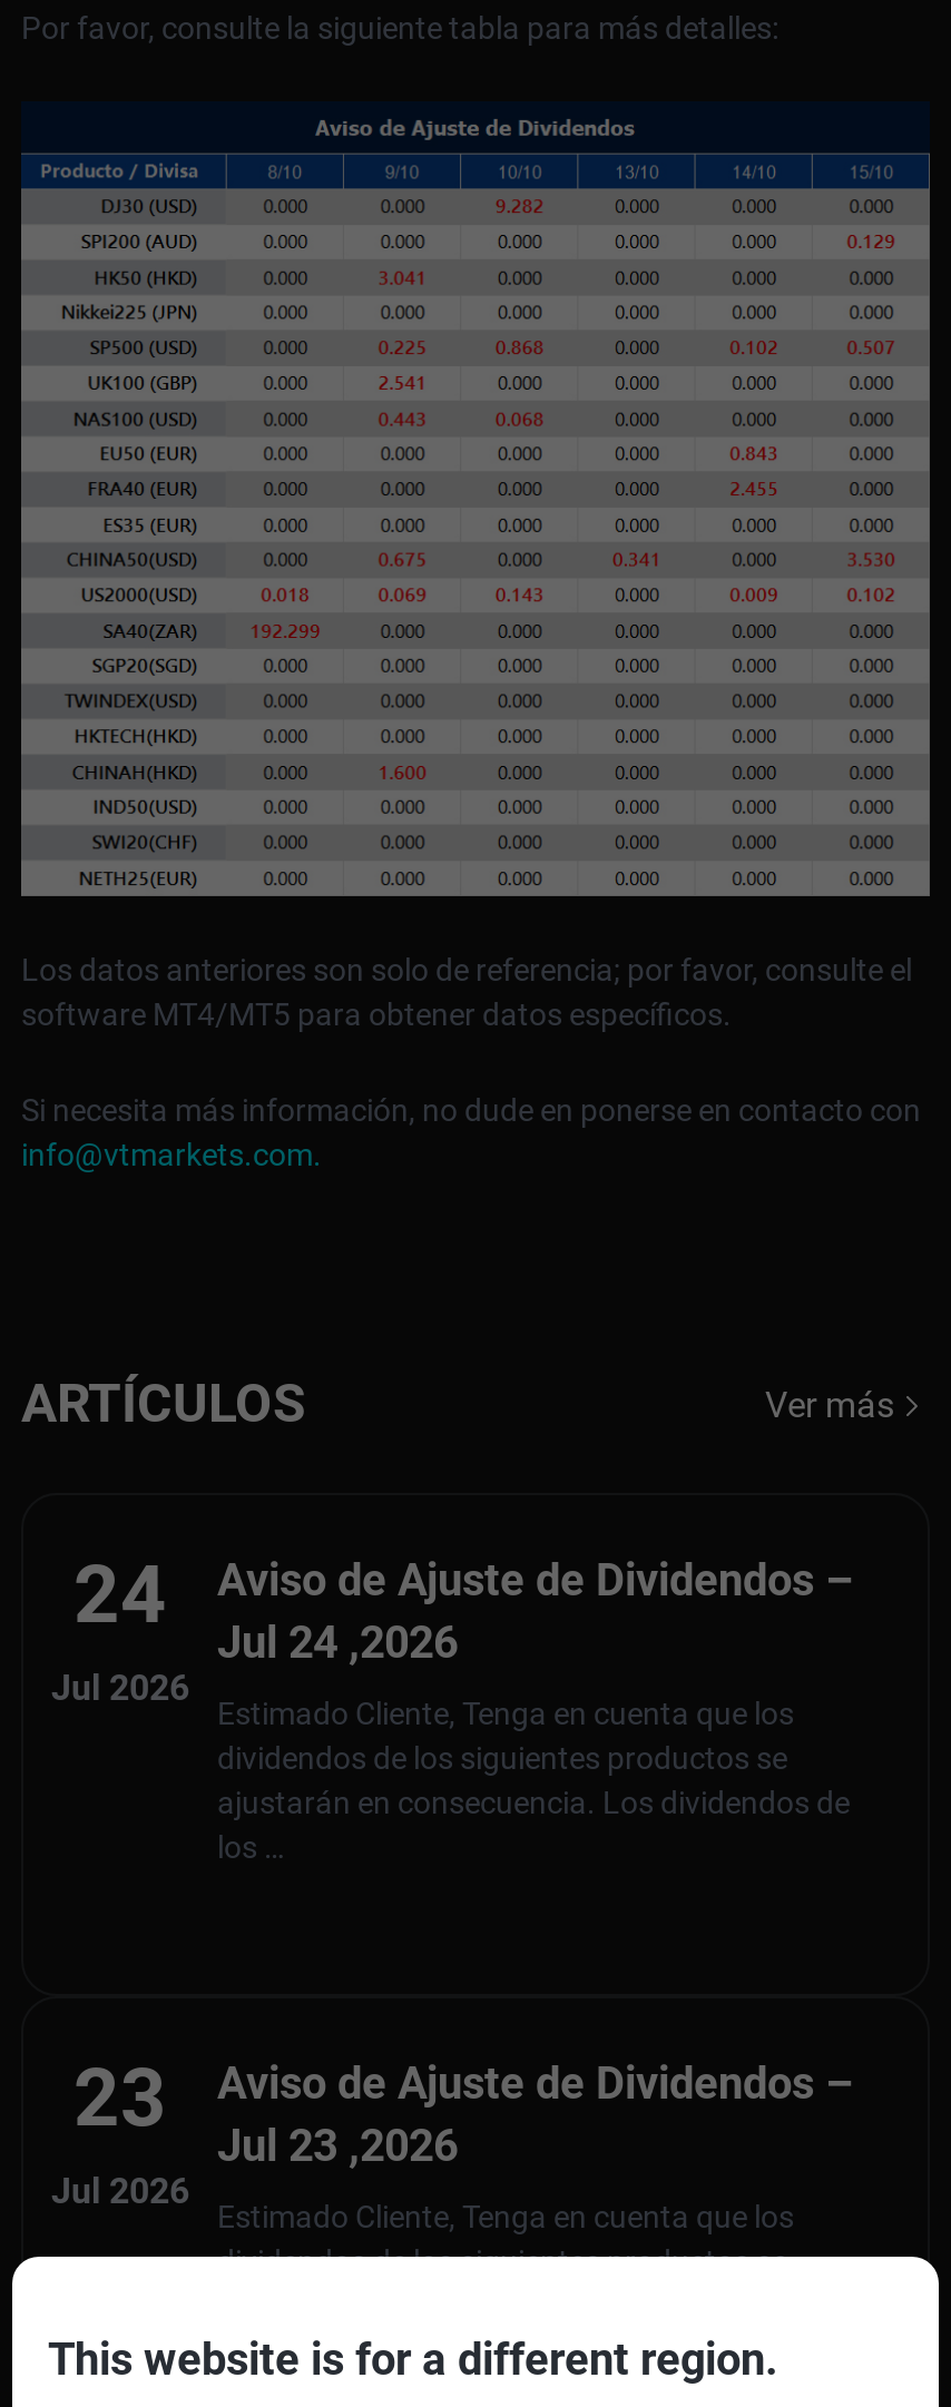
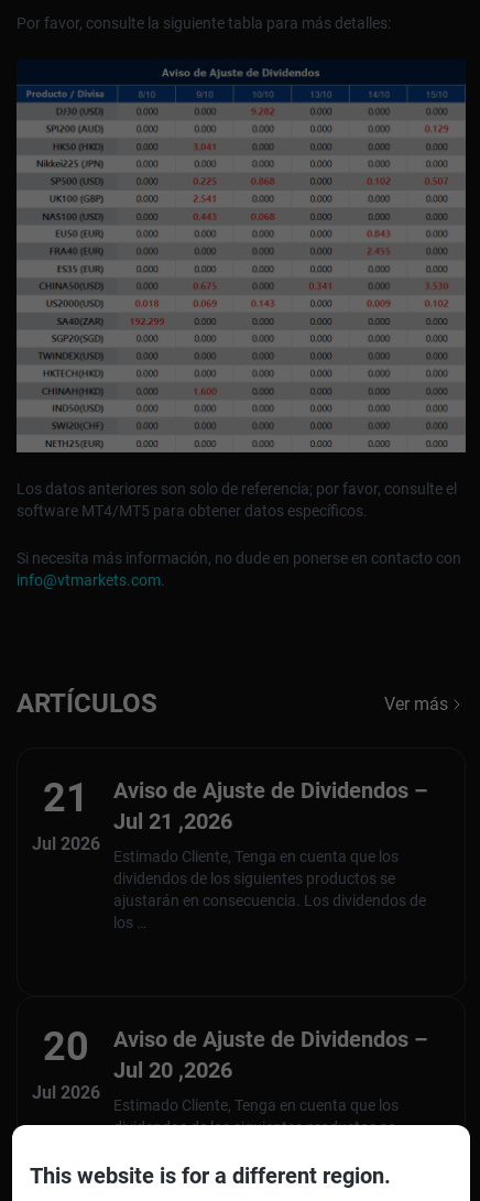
- 24
+ 21

- Jul 24 ,2026
+ Jul 21 ,2026

- 23
+ 20

- Jul 23 ,2026
+ Jul 20 ,2026
